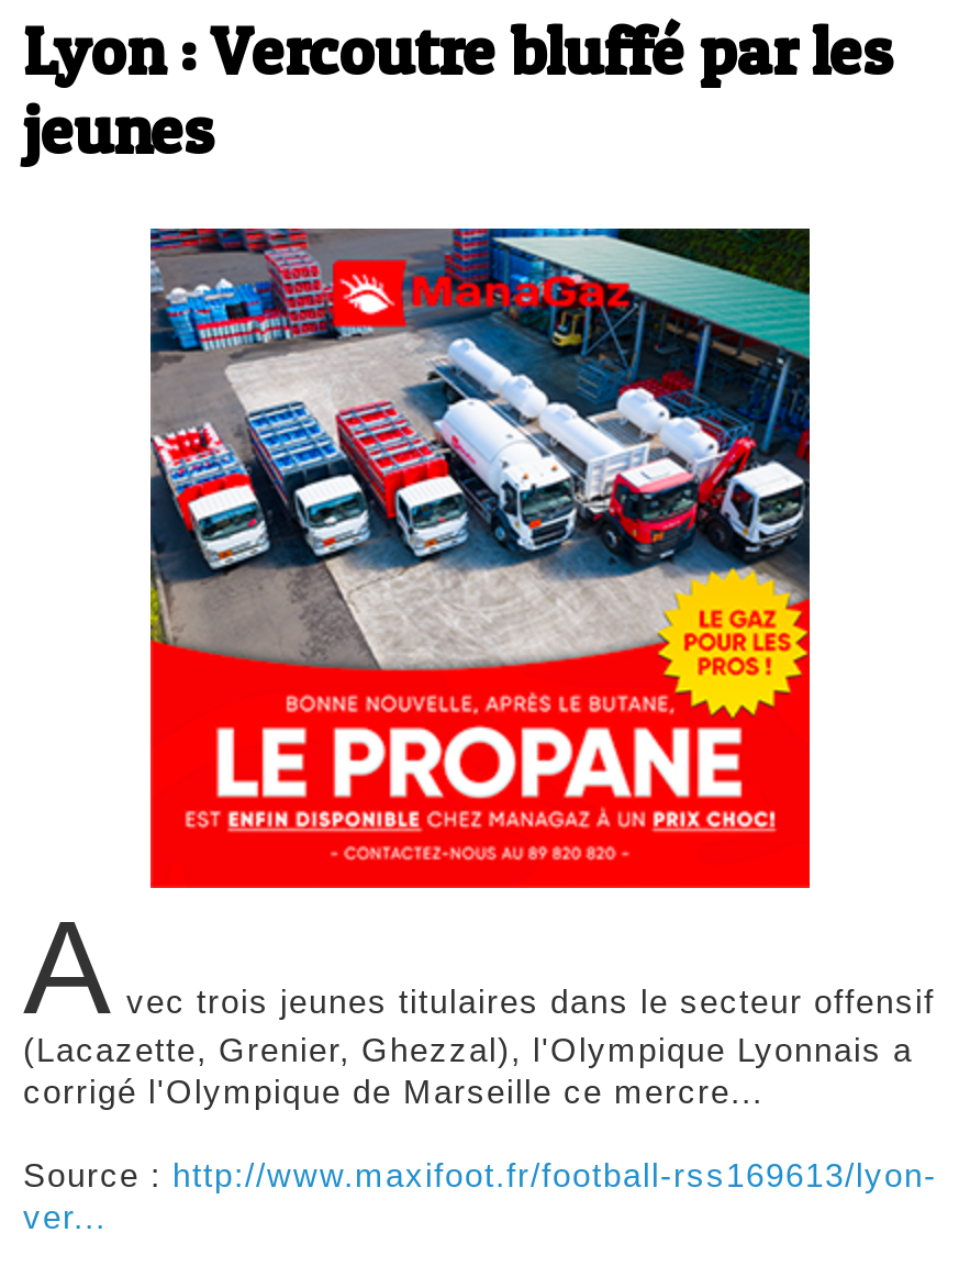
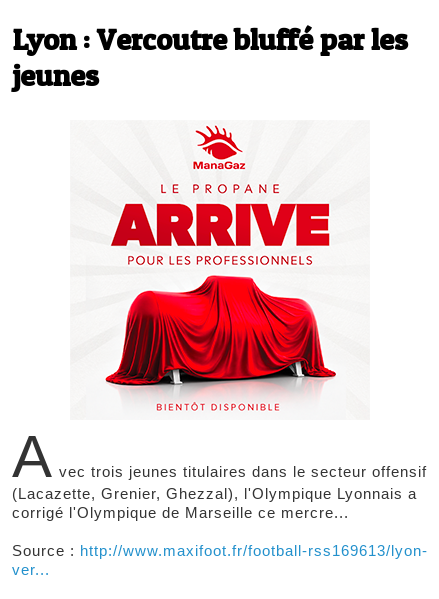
- [image]
+ [image]
